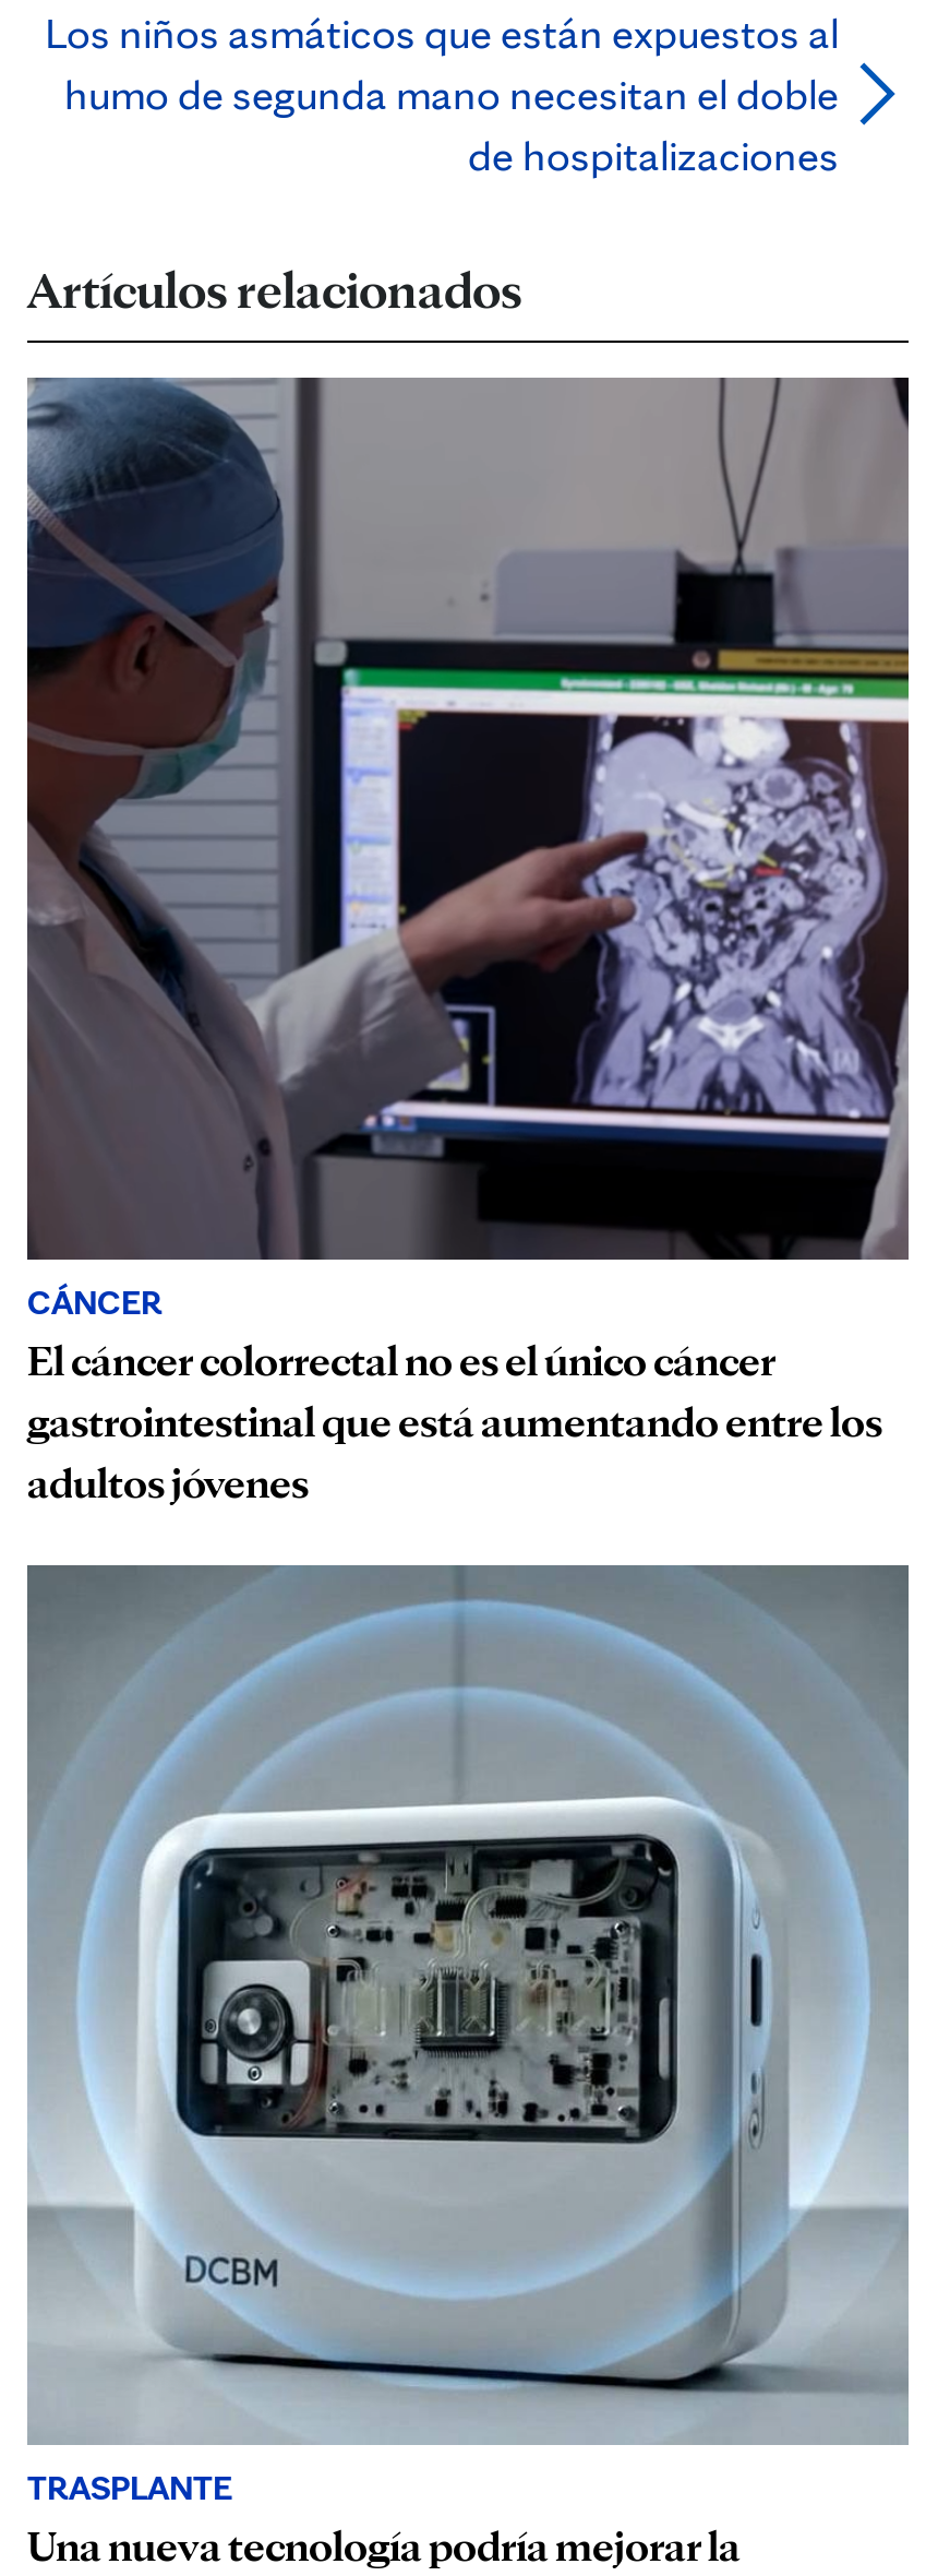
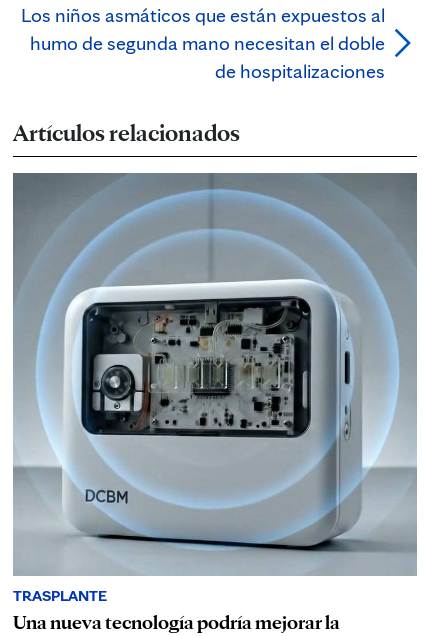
- [image]
- CÁNCER
- El cáncer colorrectal no es el único cáncer
- gastrointestinal que está aumentando entre los
- adultos jóvenes
